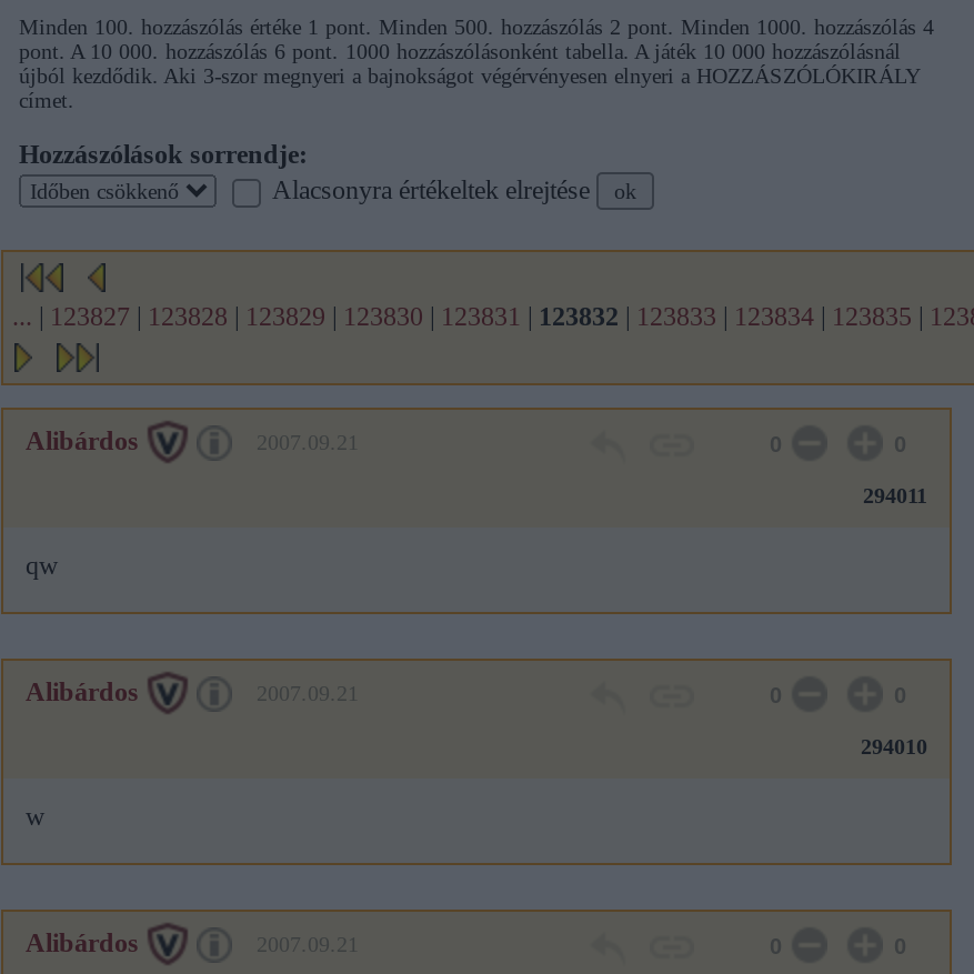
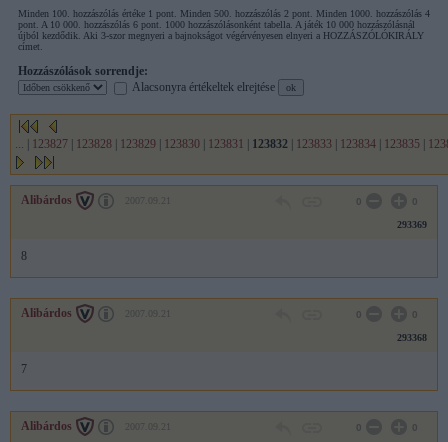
- 294011
+ 293369

- qw
+ 8

- 294010
+ 293368

- w
+ 7
